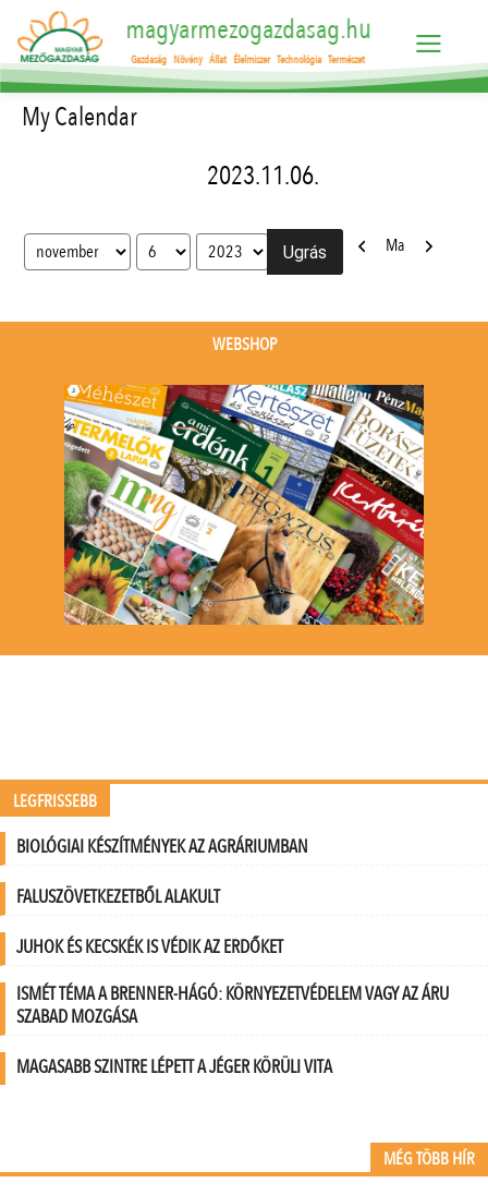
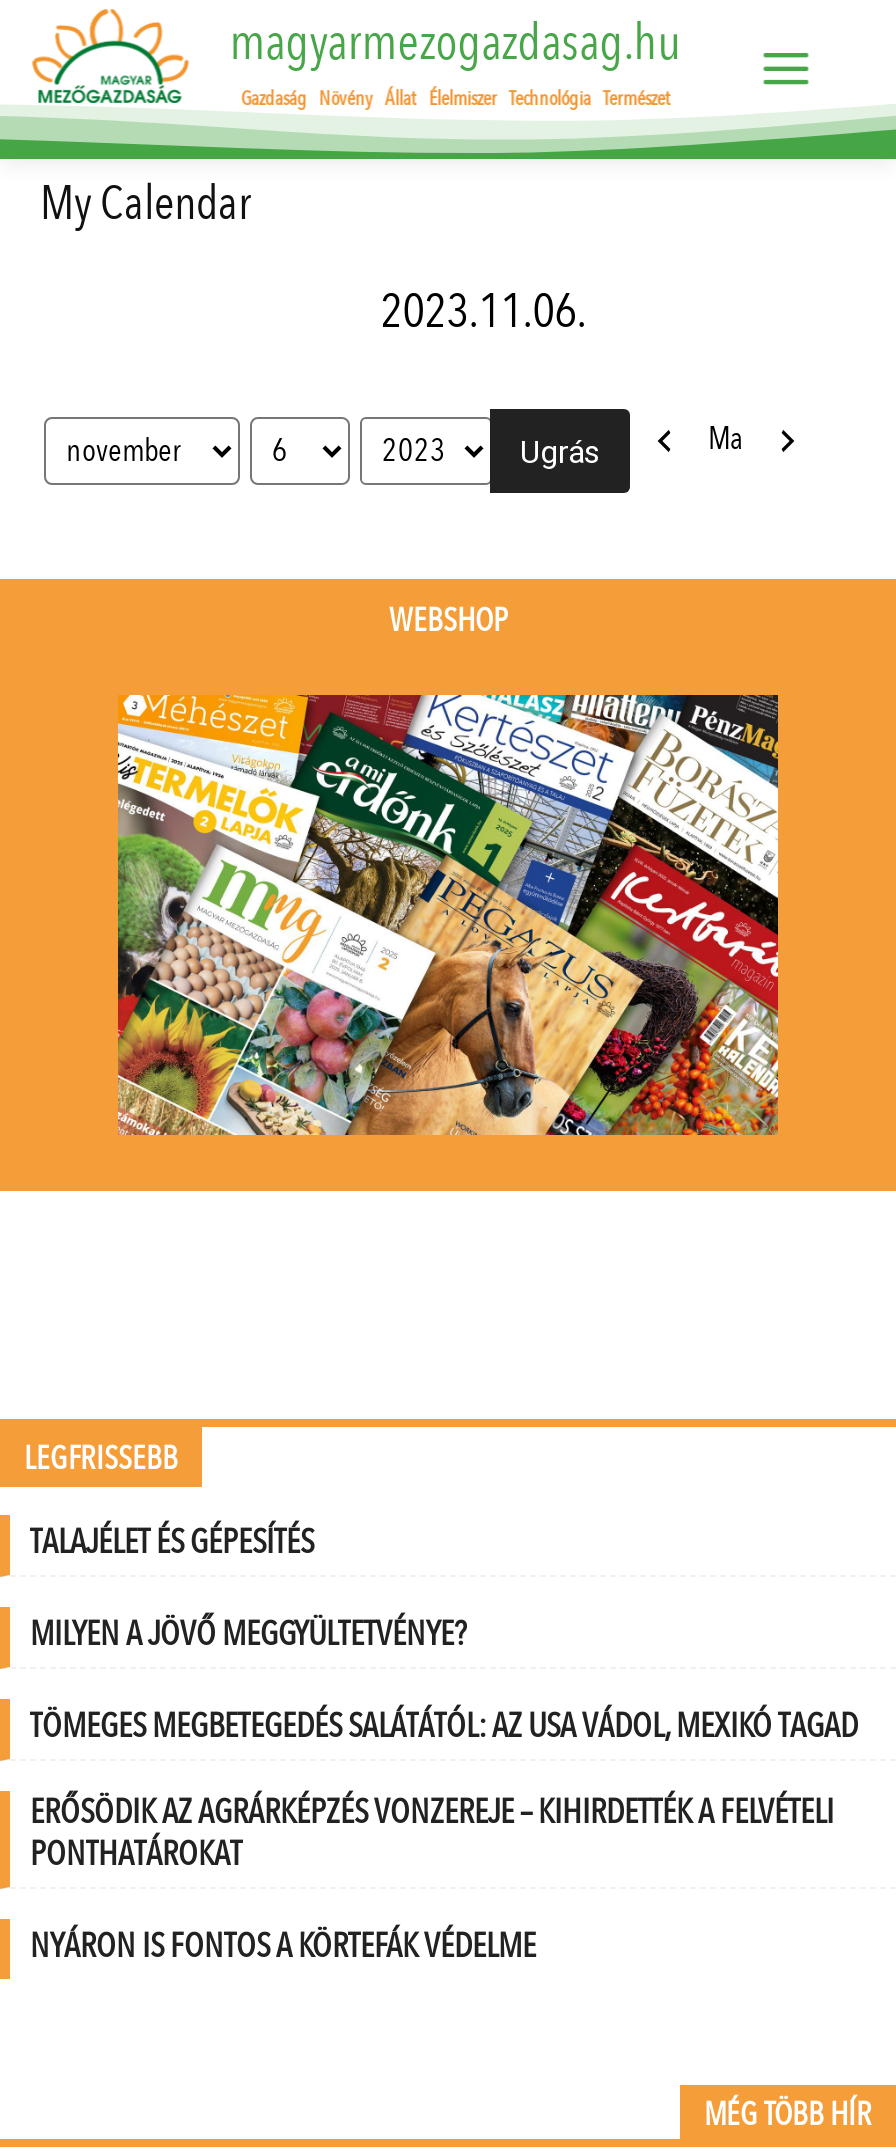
- BIOLÓGIAI KÉSZÍTMÉNYEK AZ AGRÁRIUMBAN
+ TALAJÉLET ÉS GÉPESÍTÉS

- FALUSZÖVETKEZETBŐL ALAKULT
+ MILYEN A JÖVŐ MEGGYÜLTETVÉNYE?

- JUHOK ÉS KECSKÉK IS VÉDIK AZ ERDŐKET
+ TÖMEGES MEGBETEGEDÉS SALÁTÁTÓL: AZ USA VÁDOL, MEXIKÓ TAGAD

- ISMÉT TÉMA A BRENNER-HÁGÓ: KÖRNYEZETVÉDELEM VAGY AZ ÁRU
- SZABAD MOZGÁSA
+ ERŐSÖDIK AZ AGRÁRKÉPZÉS VONZEREJE – KIHIRDETTÉK A FELVÉTELI
+ PONTHATÁROKAT

- MAGASABB SZINTRE LÉPETT A JÉGER KÖRÜLI VITA
+ NYÁRON IS FONTOS A KÖRTEFÁK VÉDELME
